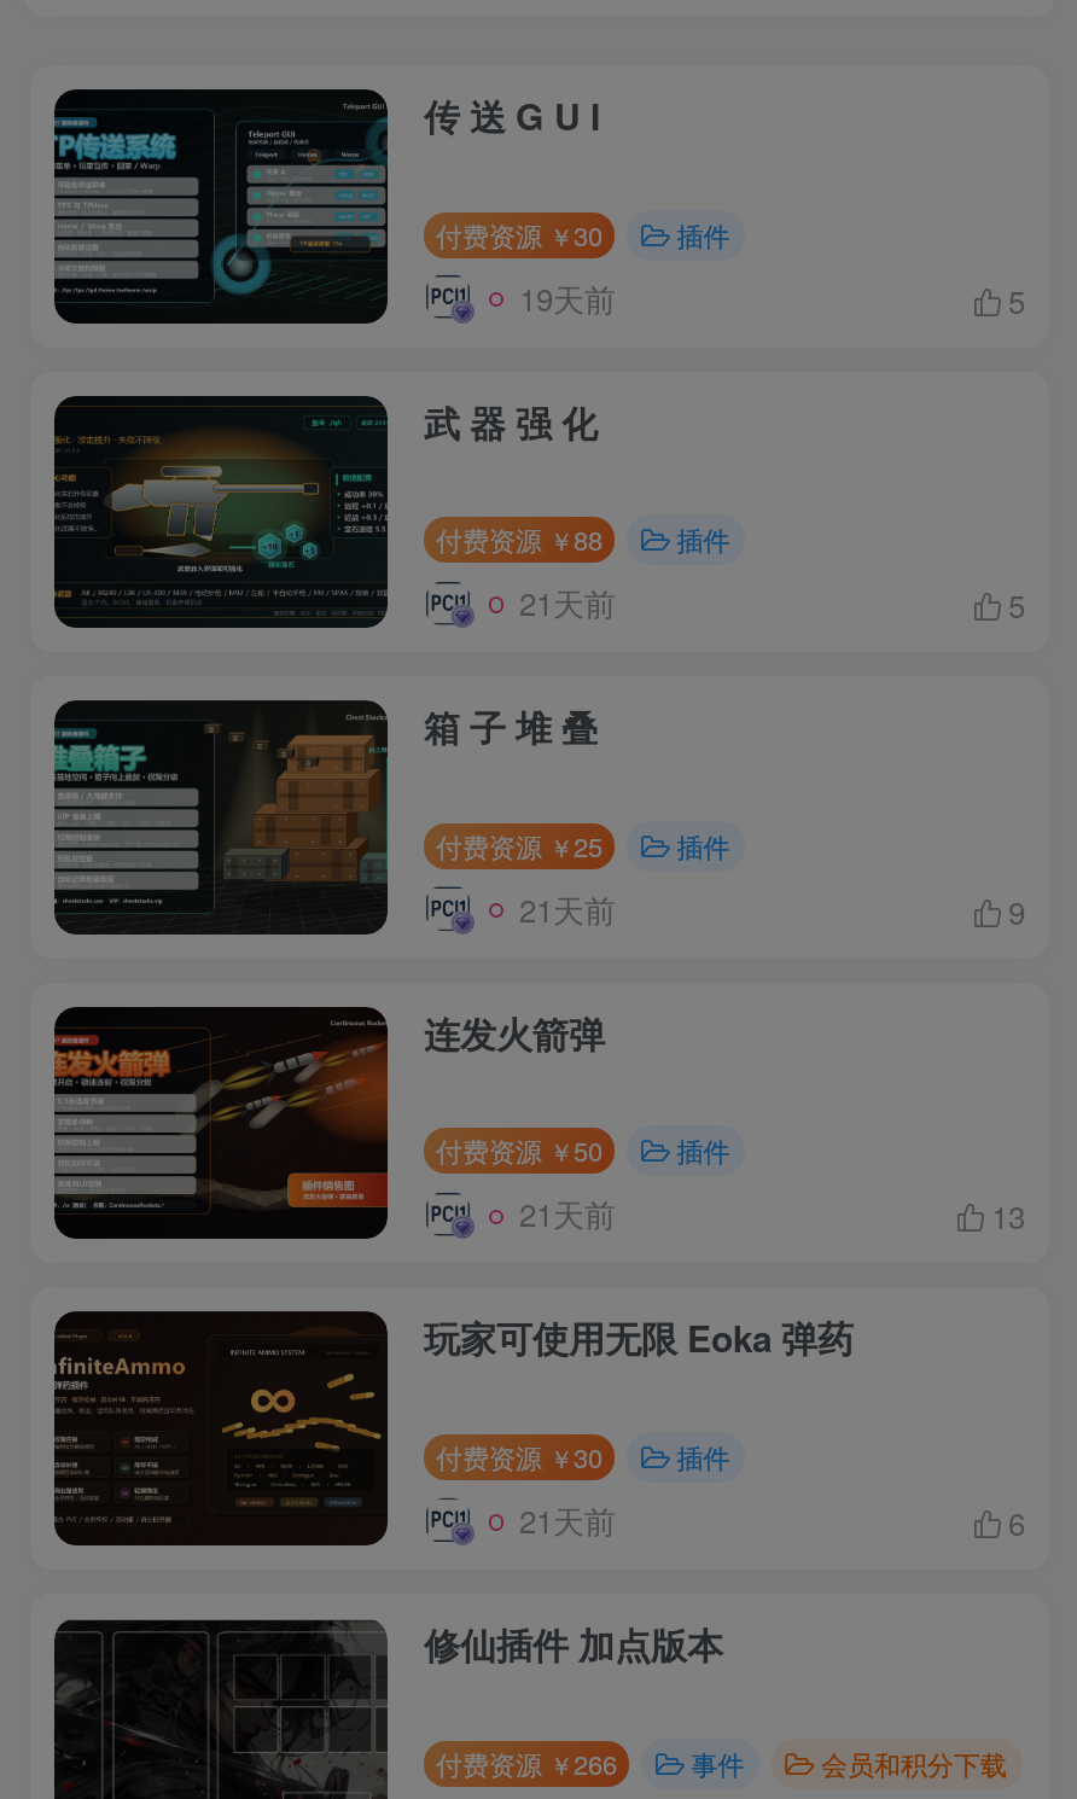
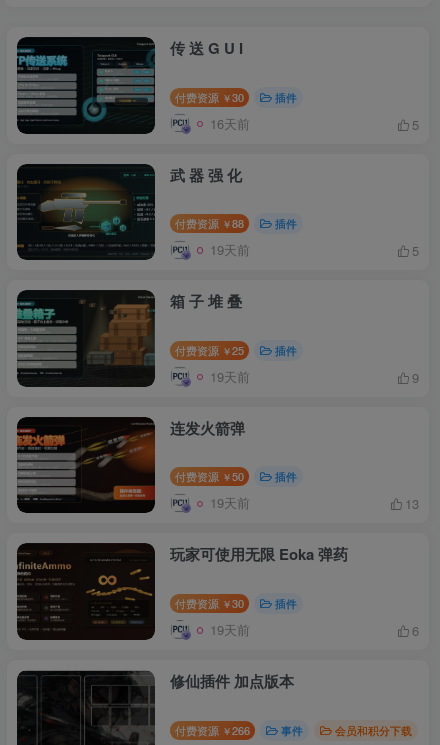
- 19天前
+ 16天前

- 21天前
+ 19天前

- 21天前
+ 19天前

- 21天前
+ 19天前

- 21天前
+ 19天前
